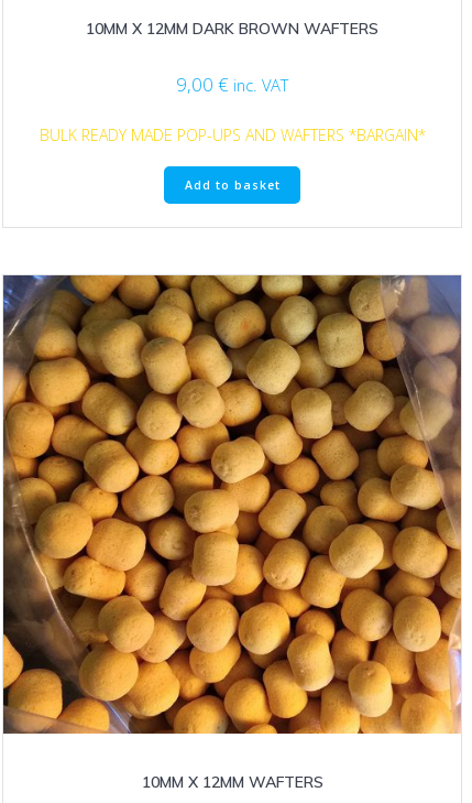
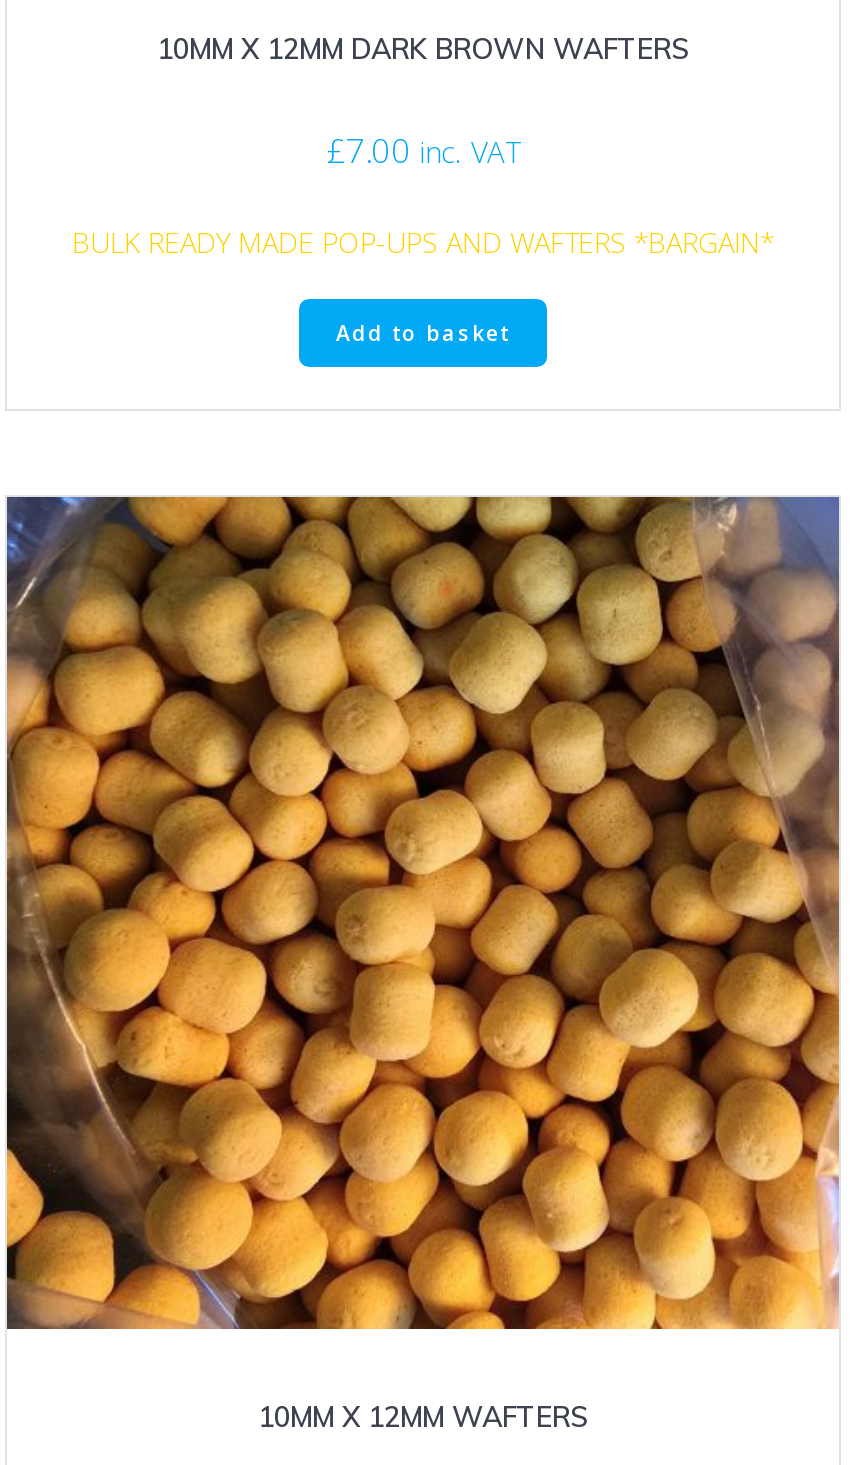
- 9,00 € inc. VAT
+ £7.00 inc. VAT
